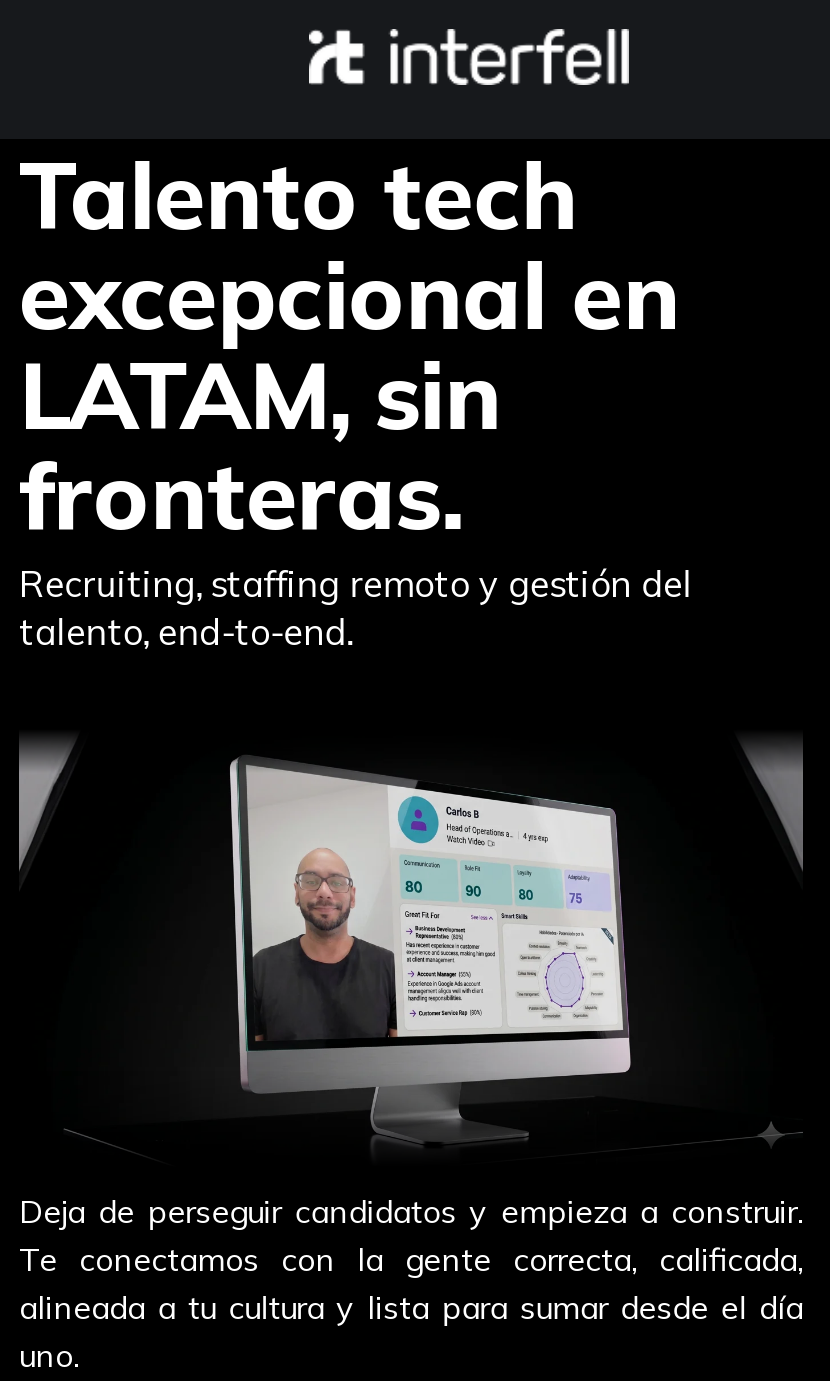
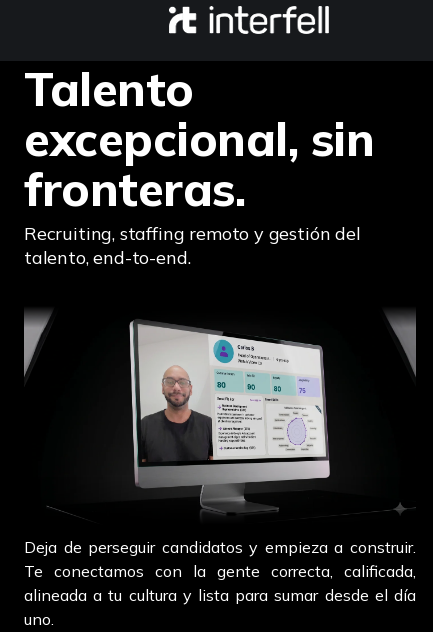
- Talento tech
- excepcional en
- LATAM, sin
+ Talento
+ excepcional, sin
